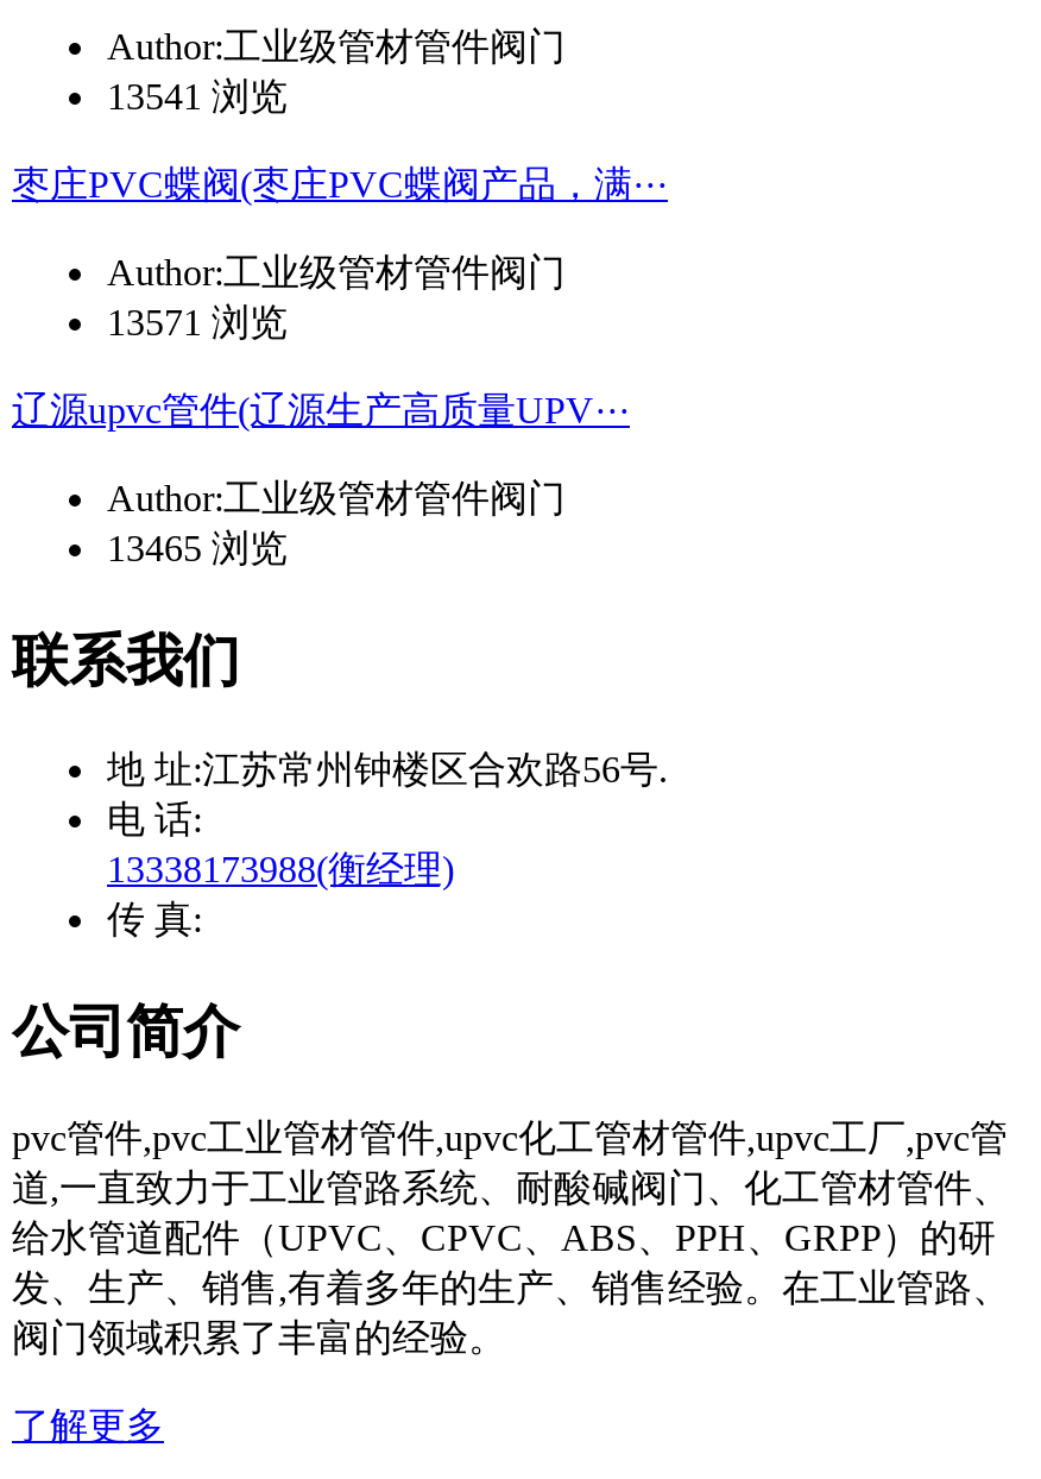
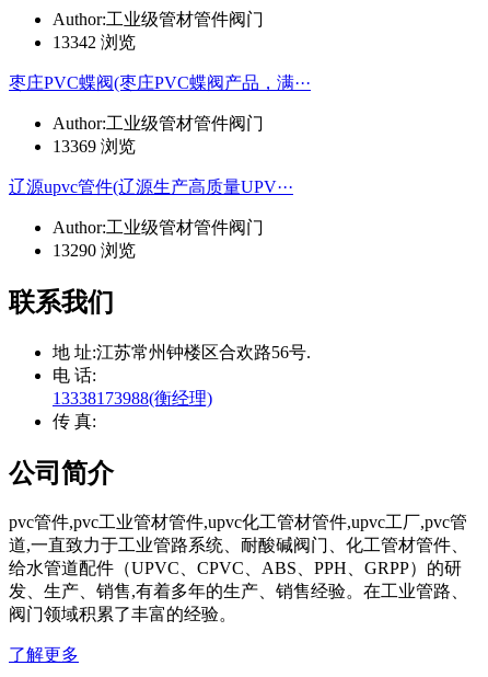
- 13541 浏览
+ 13342 浏览

- 13571 浏览
+ 13369 浏览

- 13465 浏览
+ 13290 浏览
